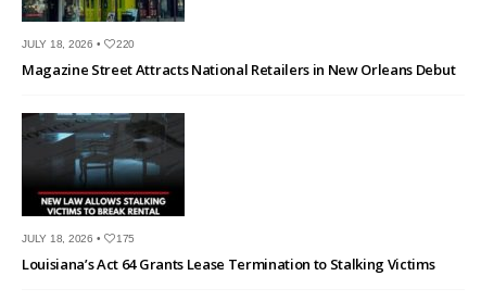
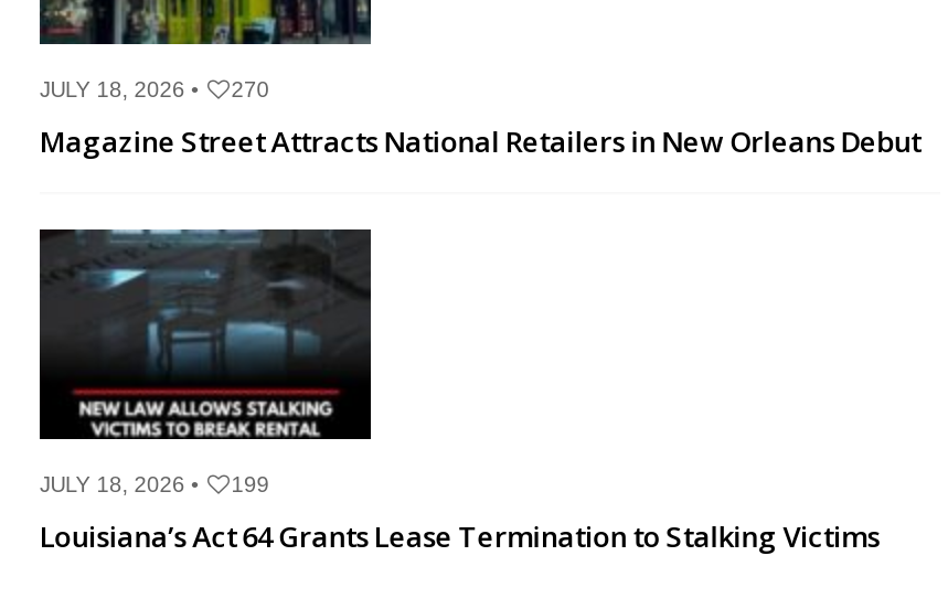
- JULY 18, 2026 • 220
+ JULY 18, 2026 • 270

- JULY 18, 2026 • 175
+ JULY 18, 2026 • 199
